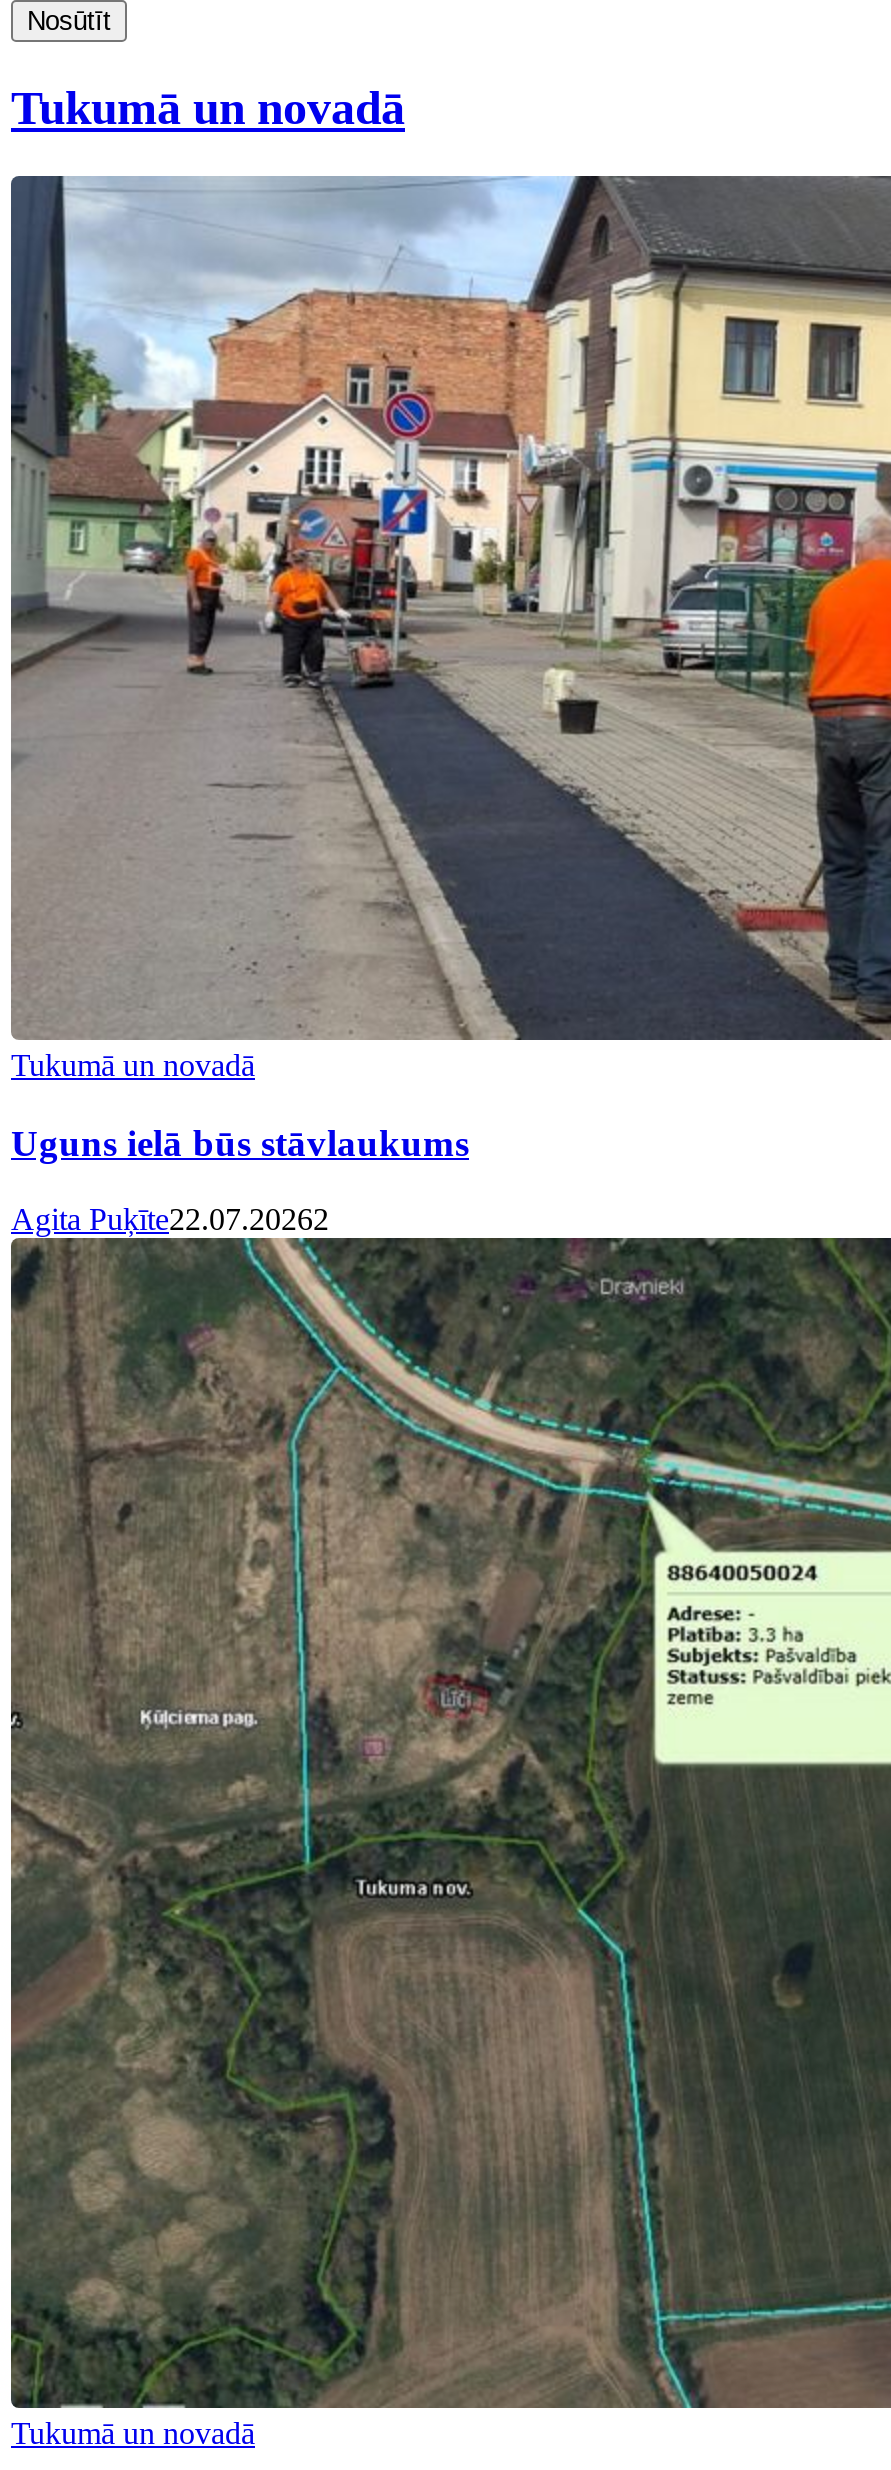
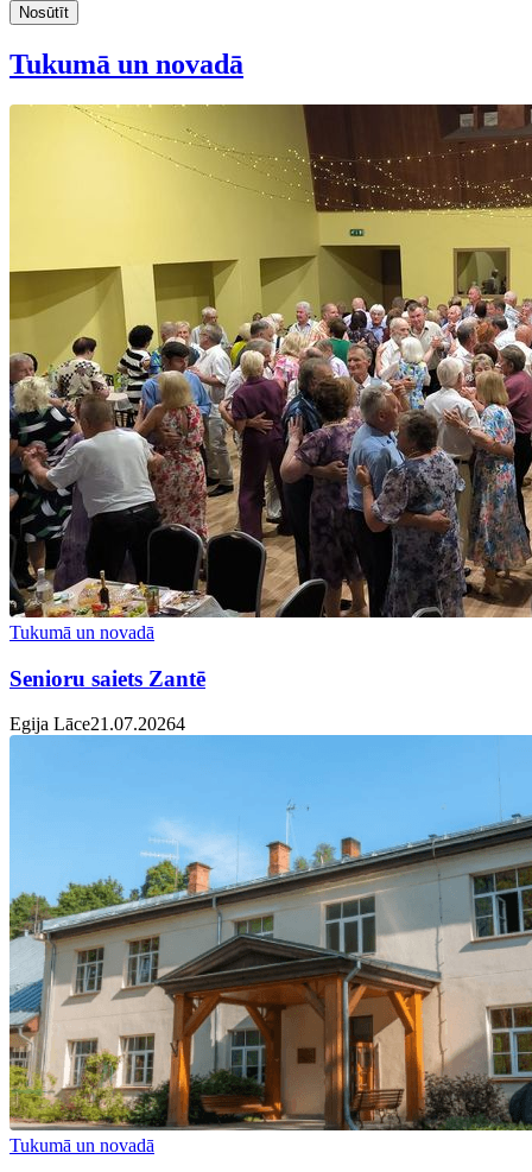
- [image]
- Uguns ielā būs stāvlaukums
+ [image]
+ Senioru saiets Zantē

- [image]
- Agita Puķīte22.07.20262
+ [image]
+ Egija Lāce21.07.20264
